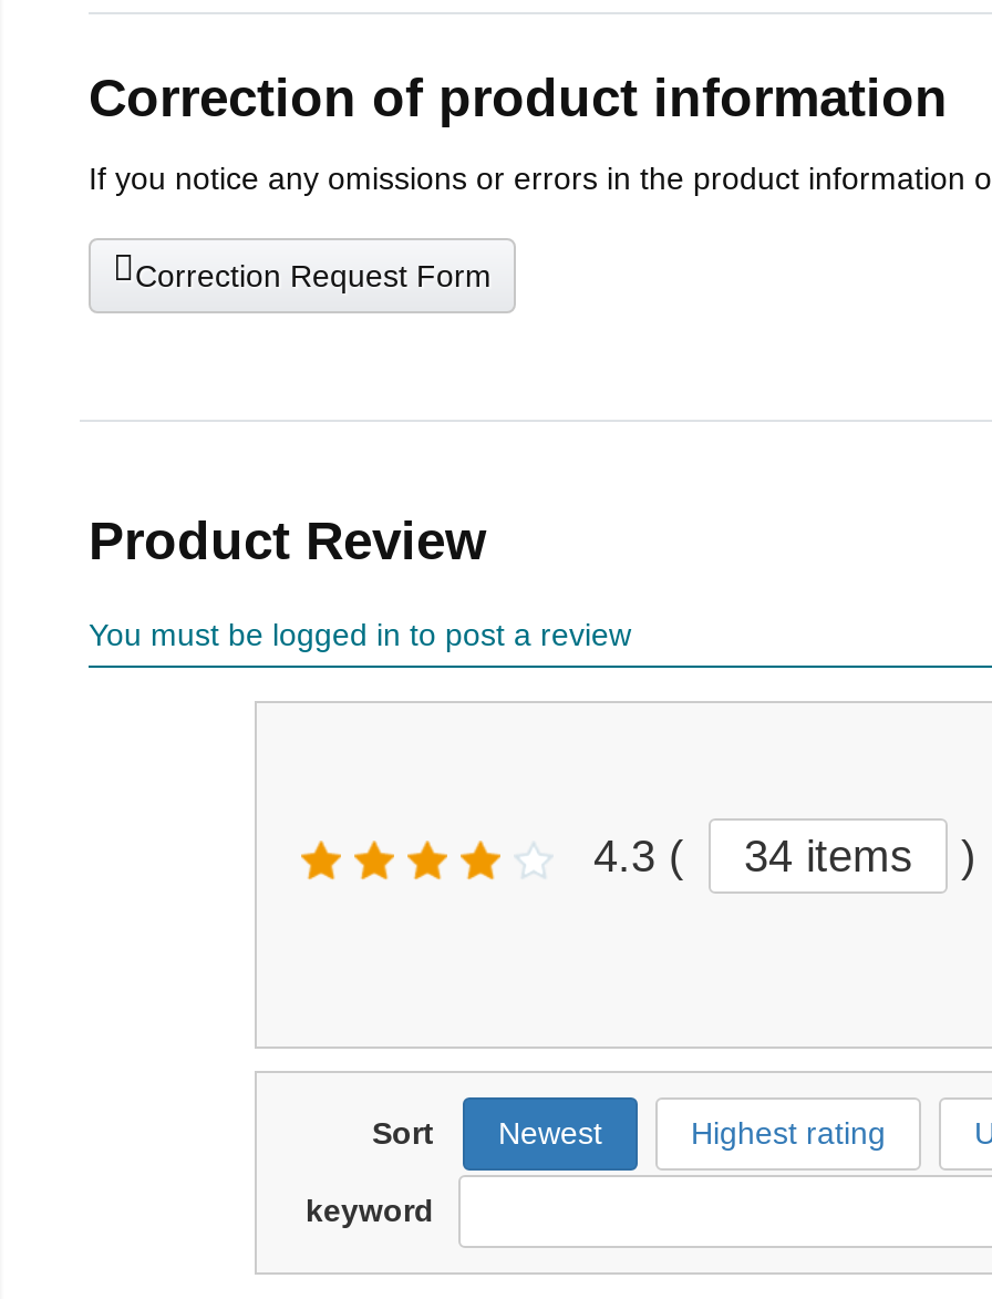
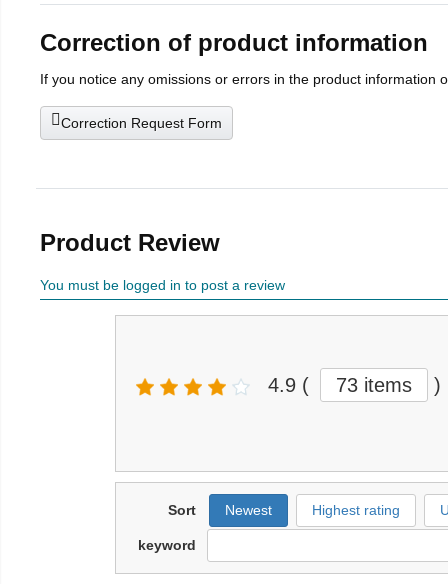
- 4.3 (
+ 4.9 (

- 34 items
+ 73 items
